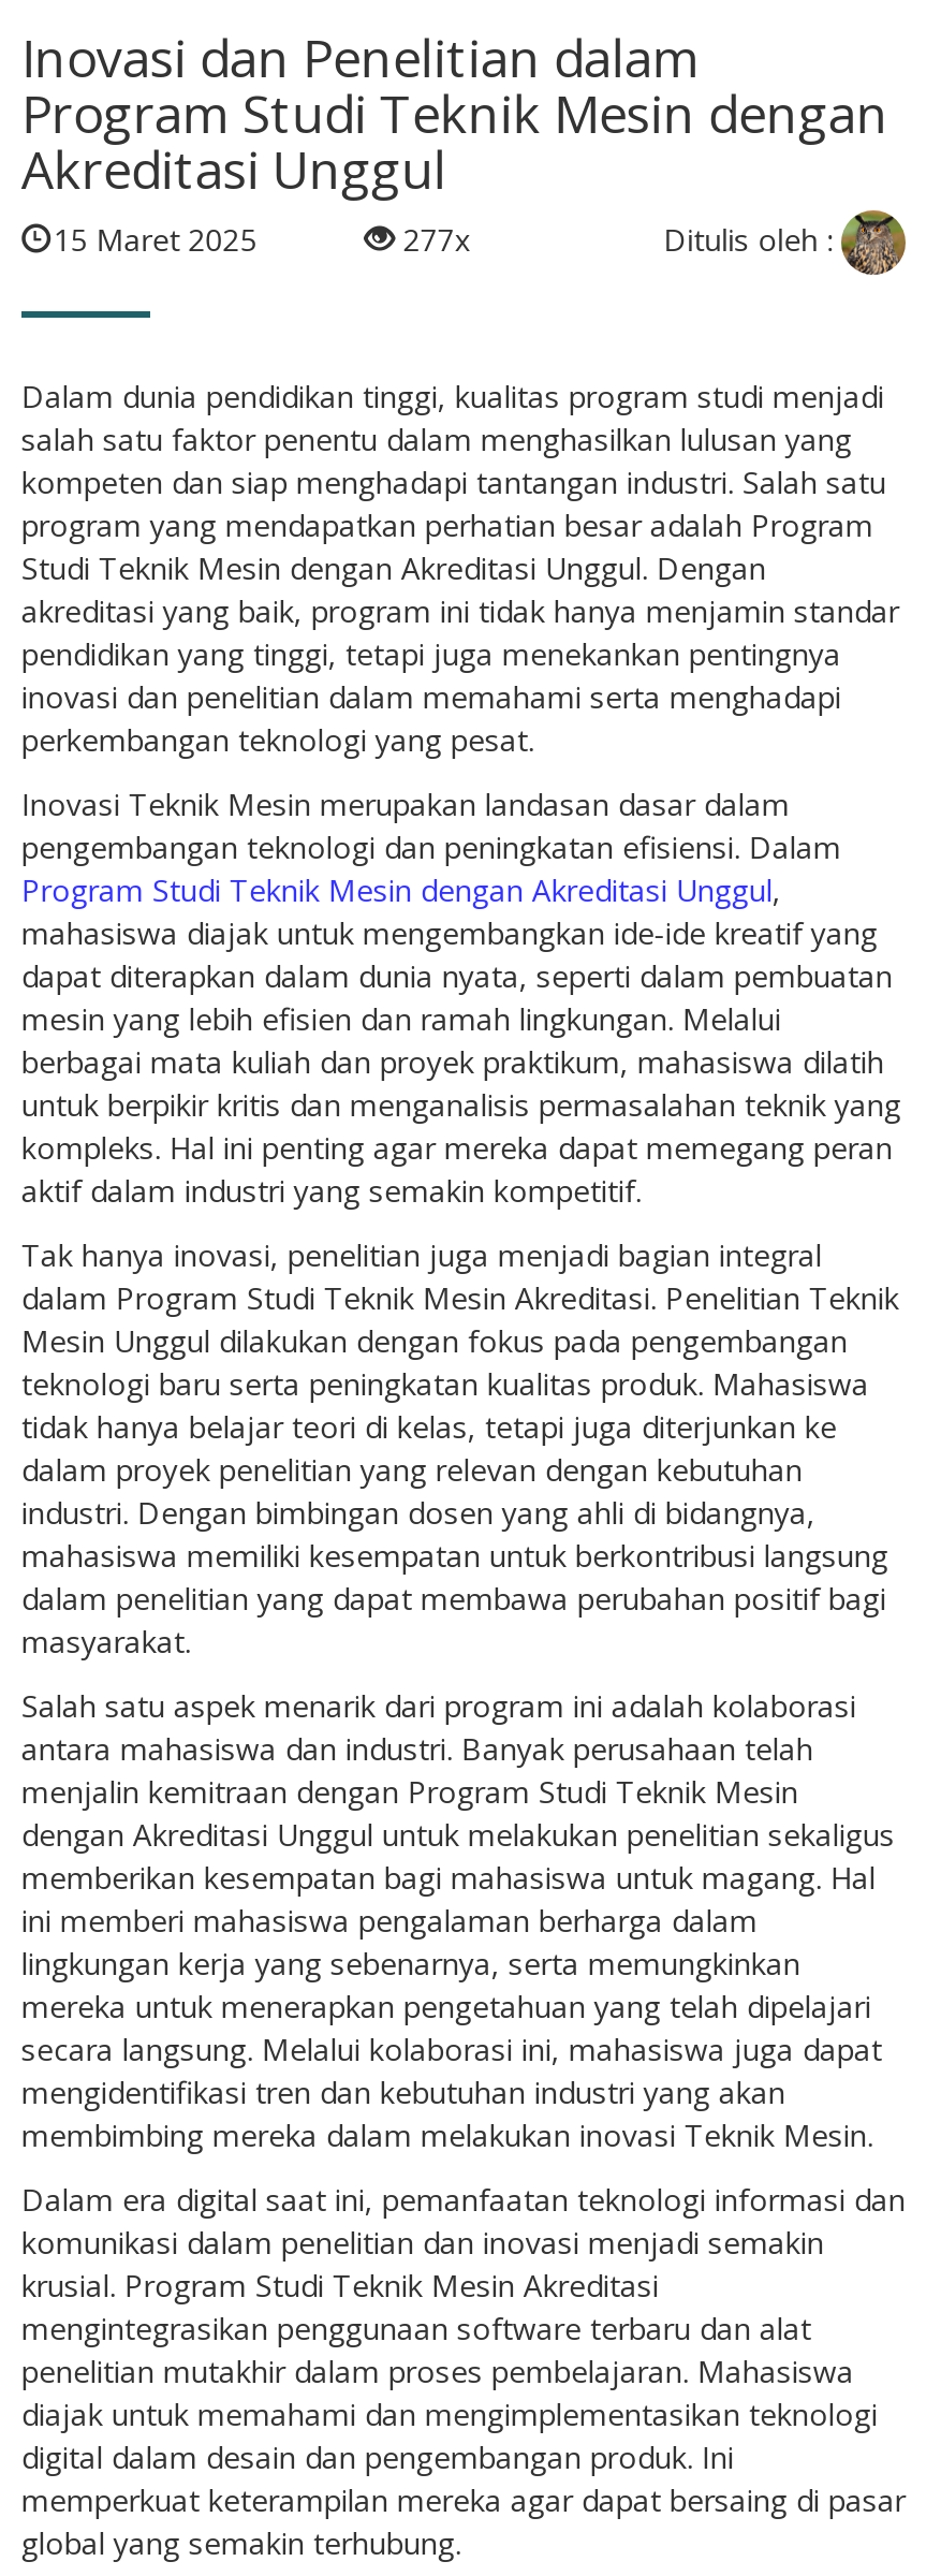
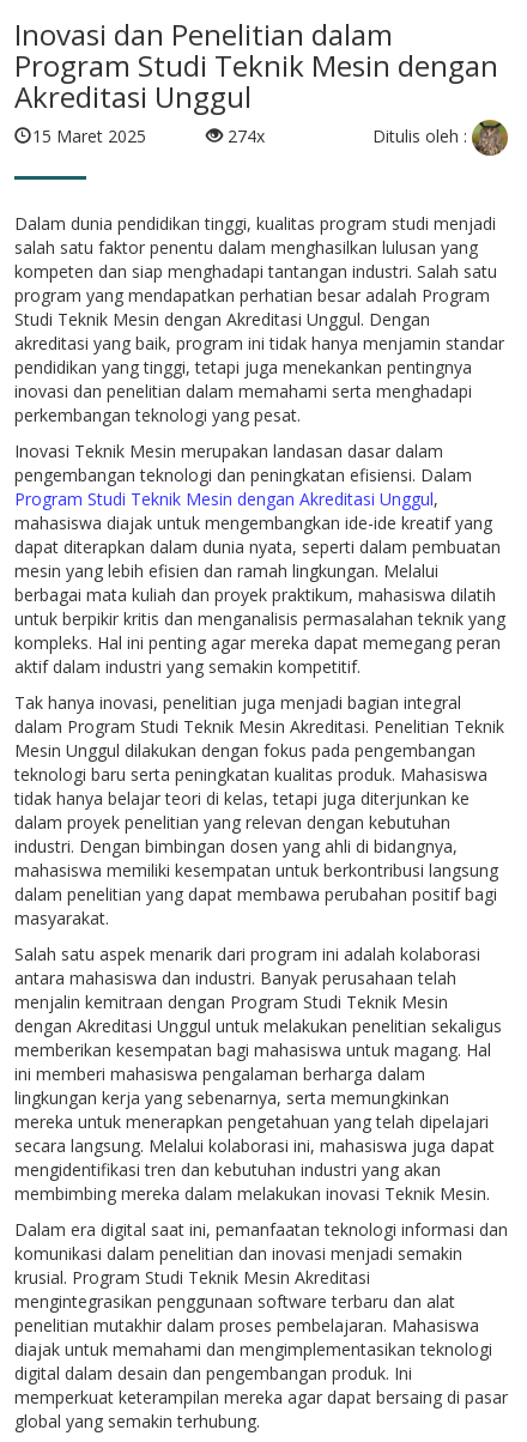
- 277x
+ 274x
